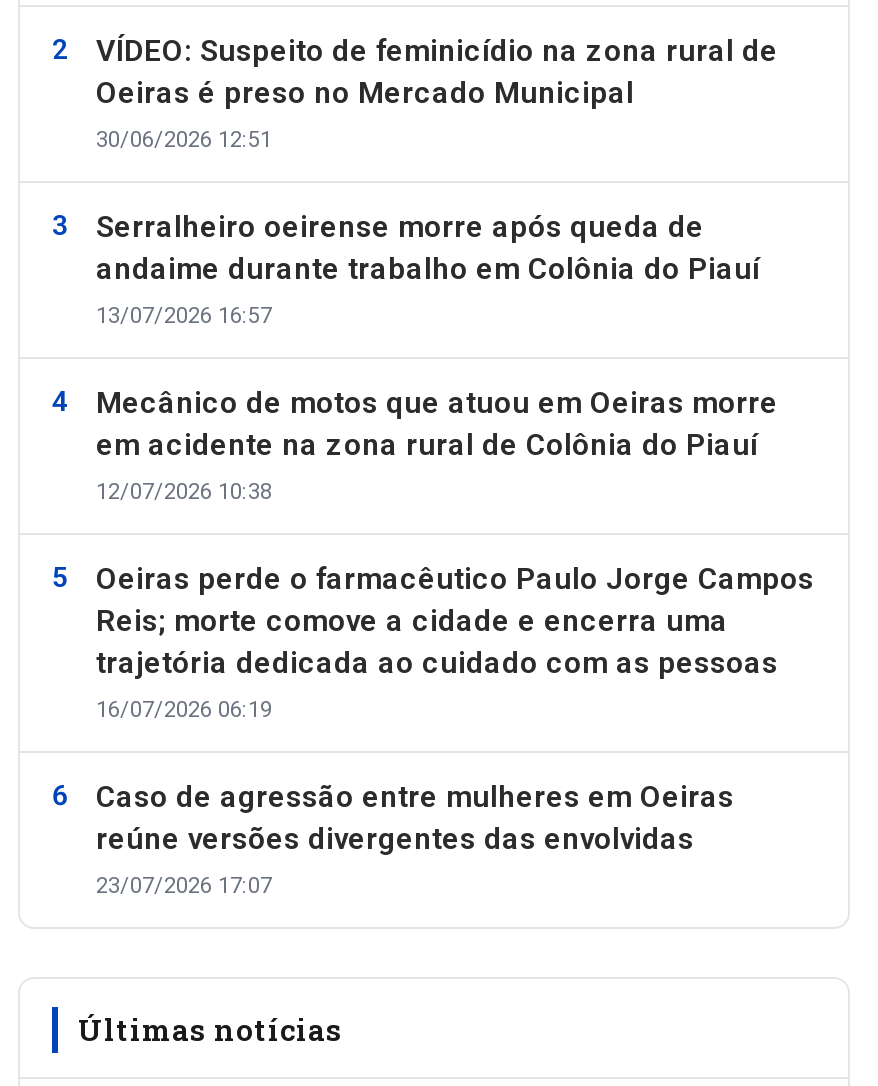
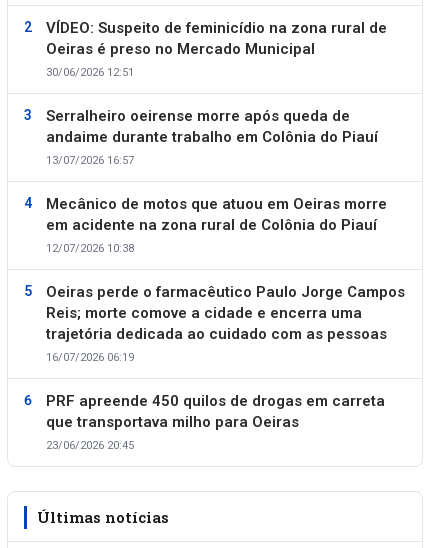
- Caso de agressão entre mulheres em Oeiras
- reúne versões divergentes das envolvidas
- 23/07/2026 17:07
+ PRF apreende 450 quilos de drogas em carreta
+ que transportava milho para Oeiras
+ 23/06/2026 20:45
